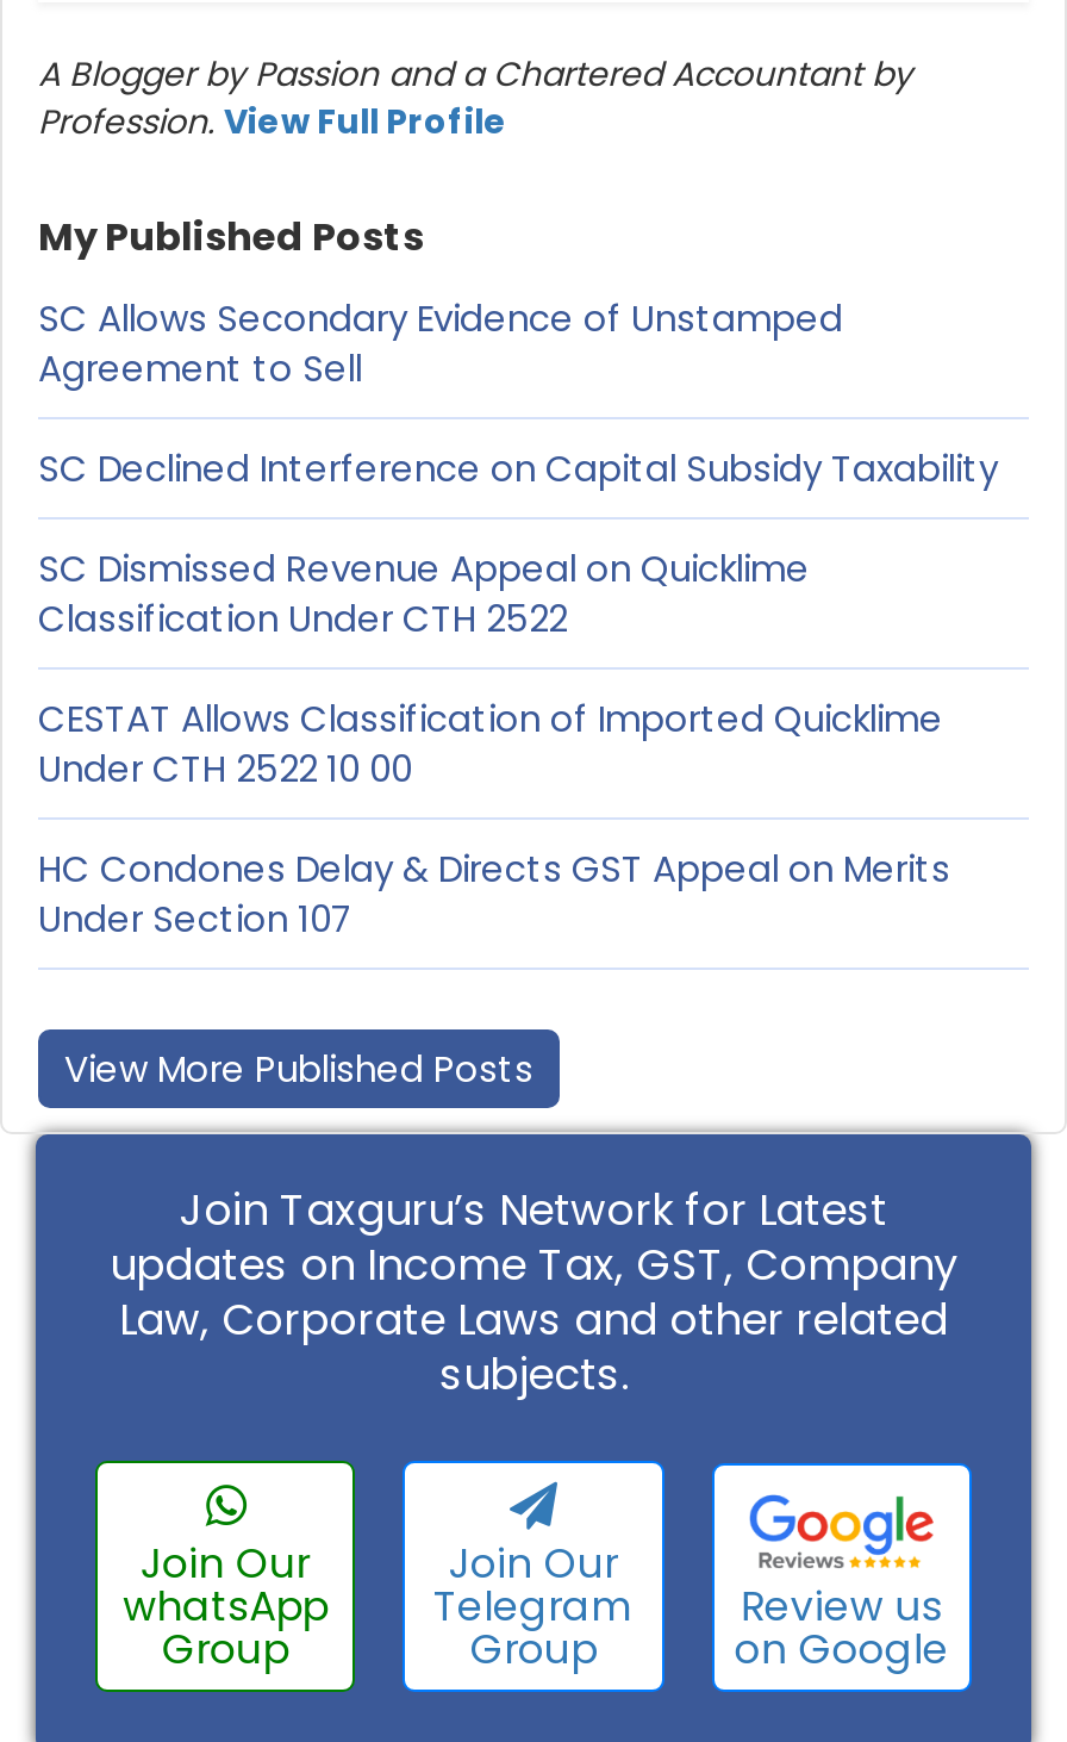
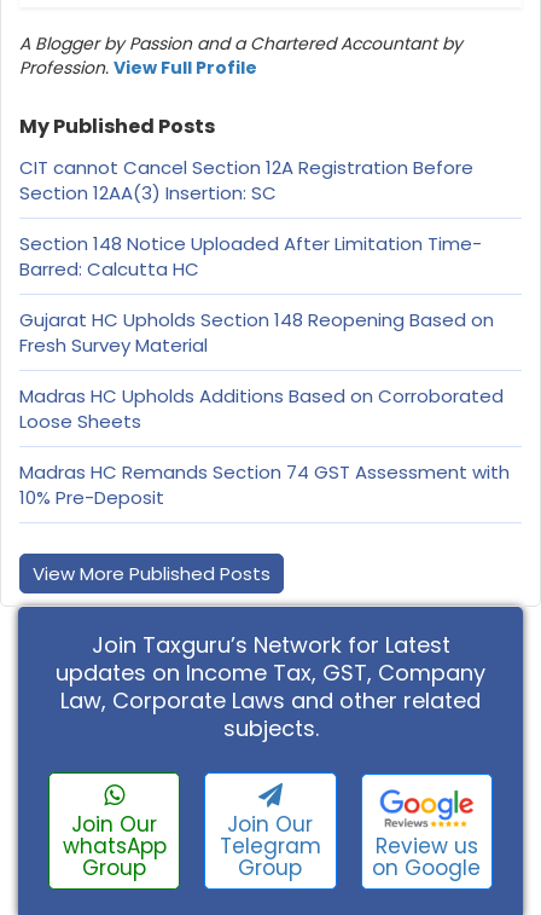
- SC Allows Secondary Evidence of Unstamped
- Agreement to Sell
+ CIT cannot Cancel Section 12A Registration Before
+ Section 12AA(3) Insertion: SC

- SC Declined Interference on Capital Subsidy Taxability
+ Section 148 Notice Uploaded After Limitation Time-
+ Barred: Calcutta HC

- SC Dismissed Revenue Appeal on Quicklime
- Classification Under CTH 2522
+ Gujarat HC Upholds Section 148 Reopening Based on
+ Fresh Survey Material

- CESTAT Allows Classification of Imported Quicklime
- Under CTH 2522 10 00
+ Madras HC Upholds Additions Based on Corroborated
+ Loose Sheets

- HC Condones Delay & Directs GST Appeal on Merits
- Under Section 107
+ Madras HC Remands Section 74 GST Assessment with
+ 10% Pre-Deposit
